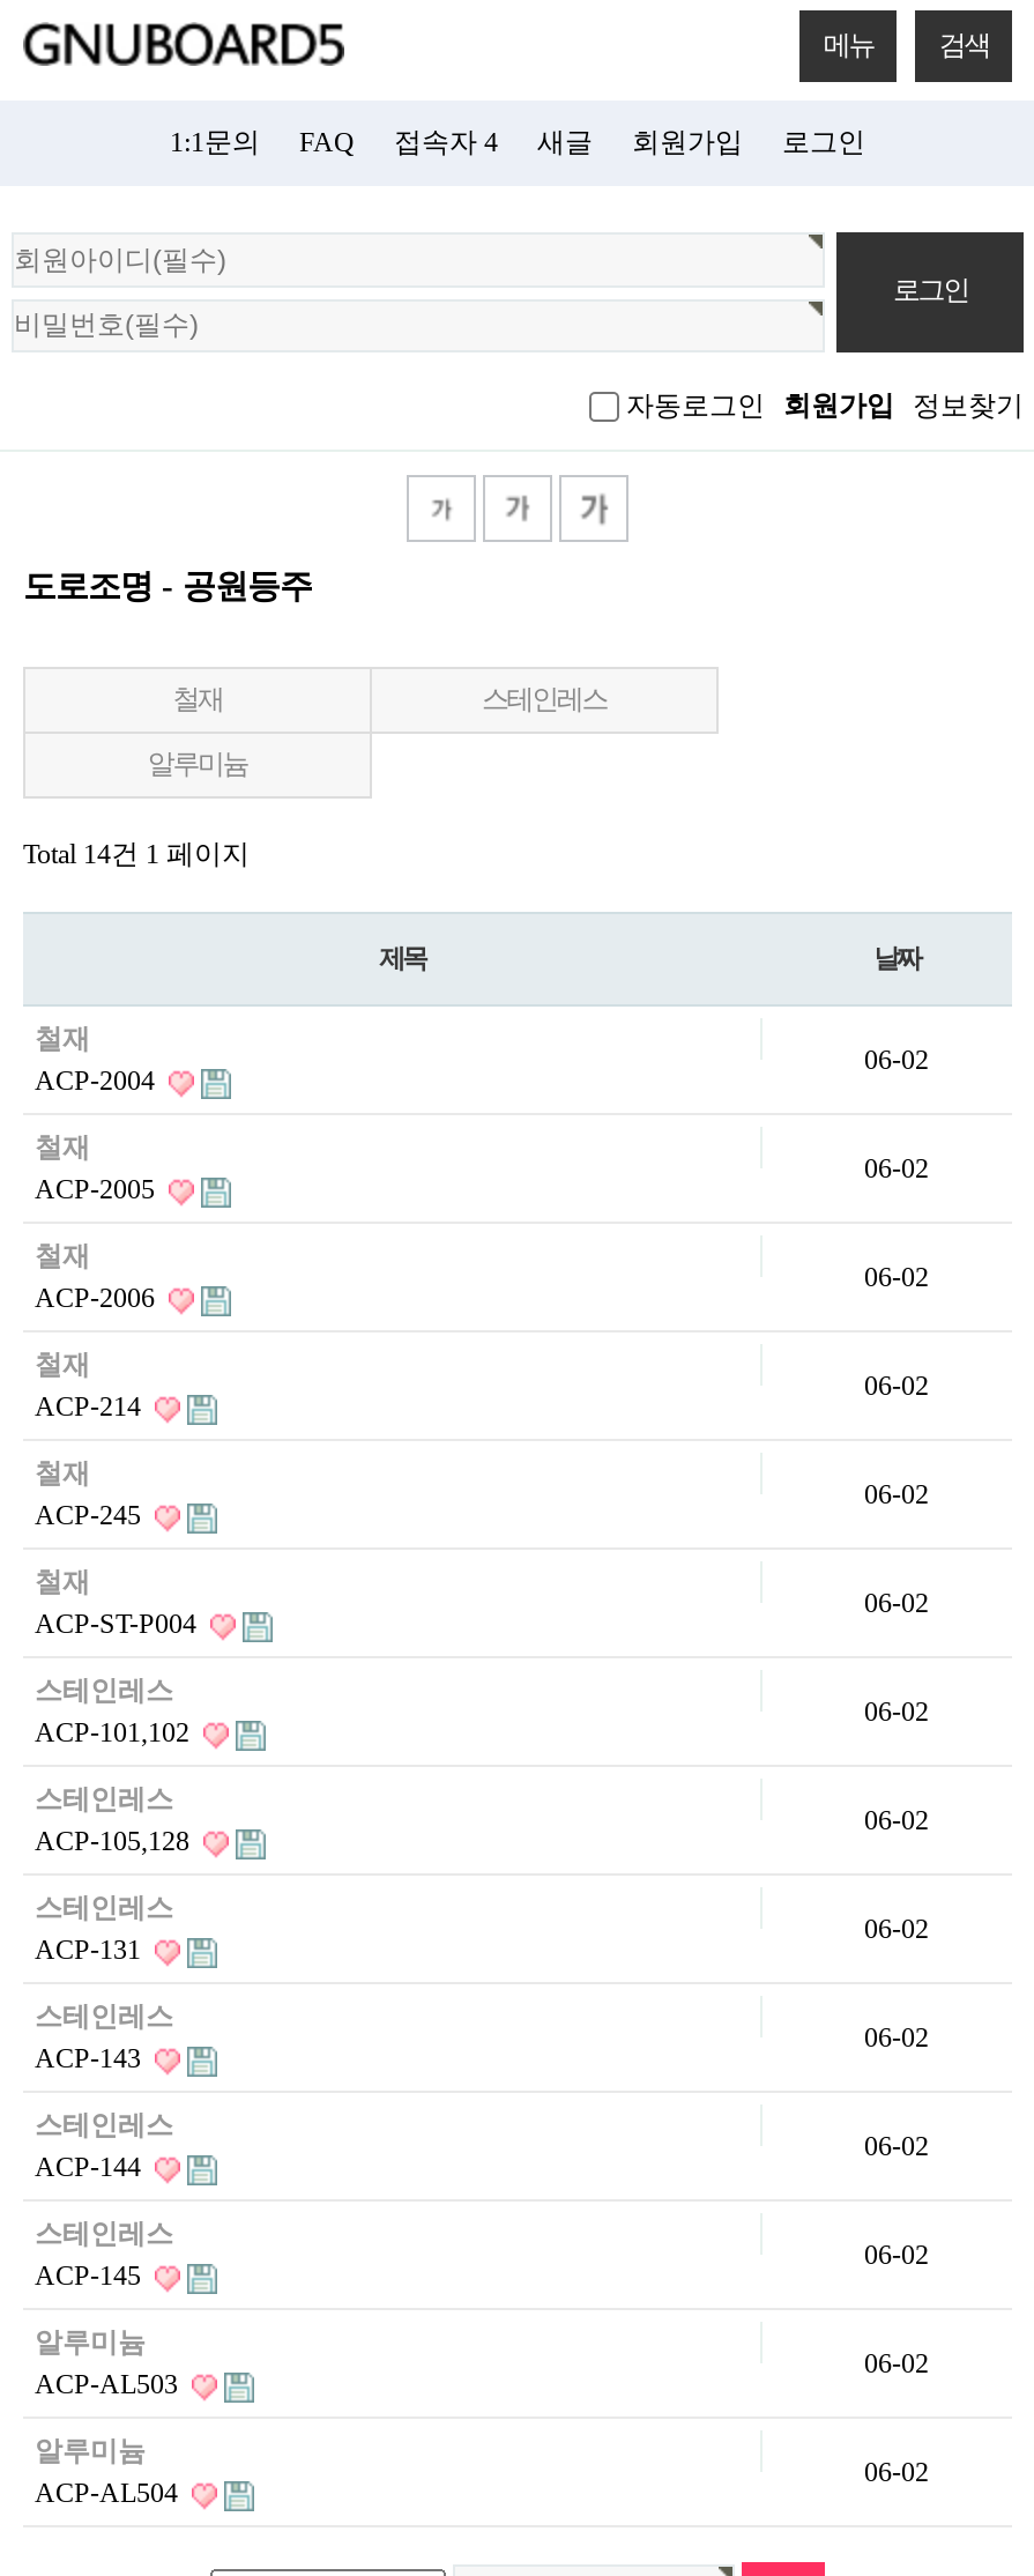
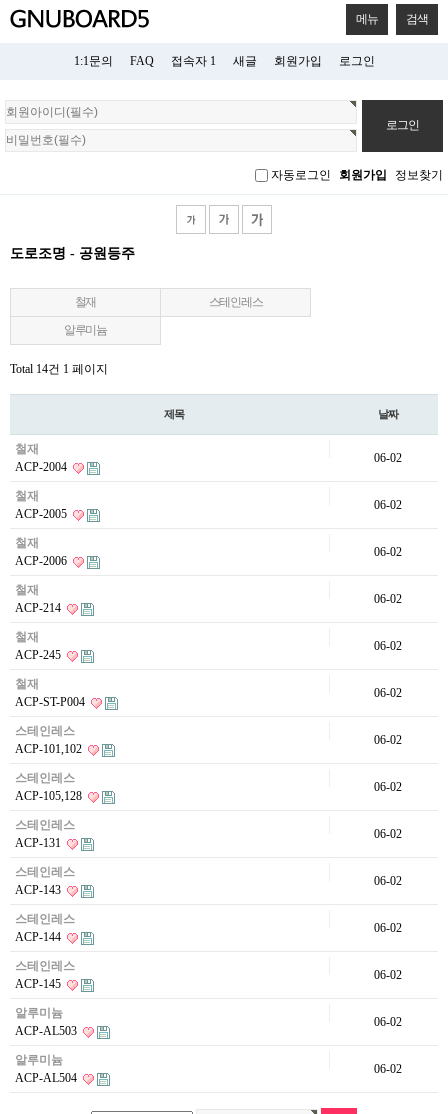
- 접속자 4
+ 접속자 1
